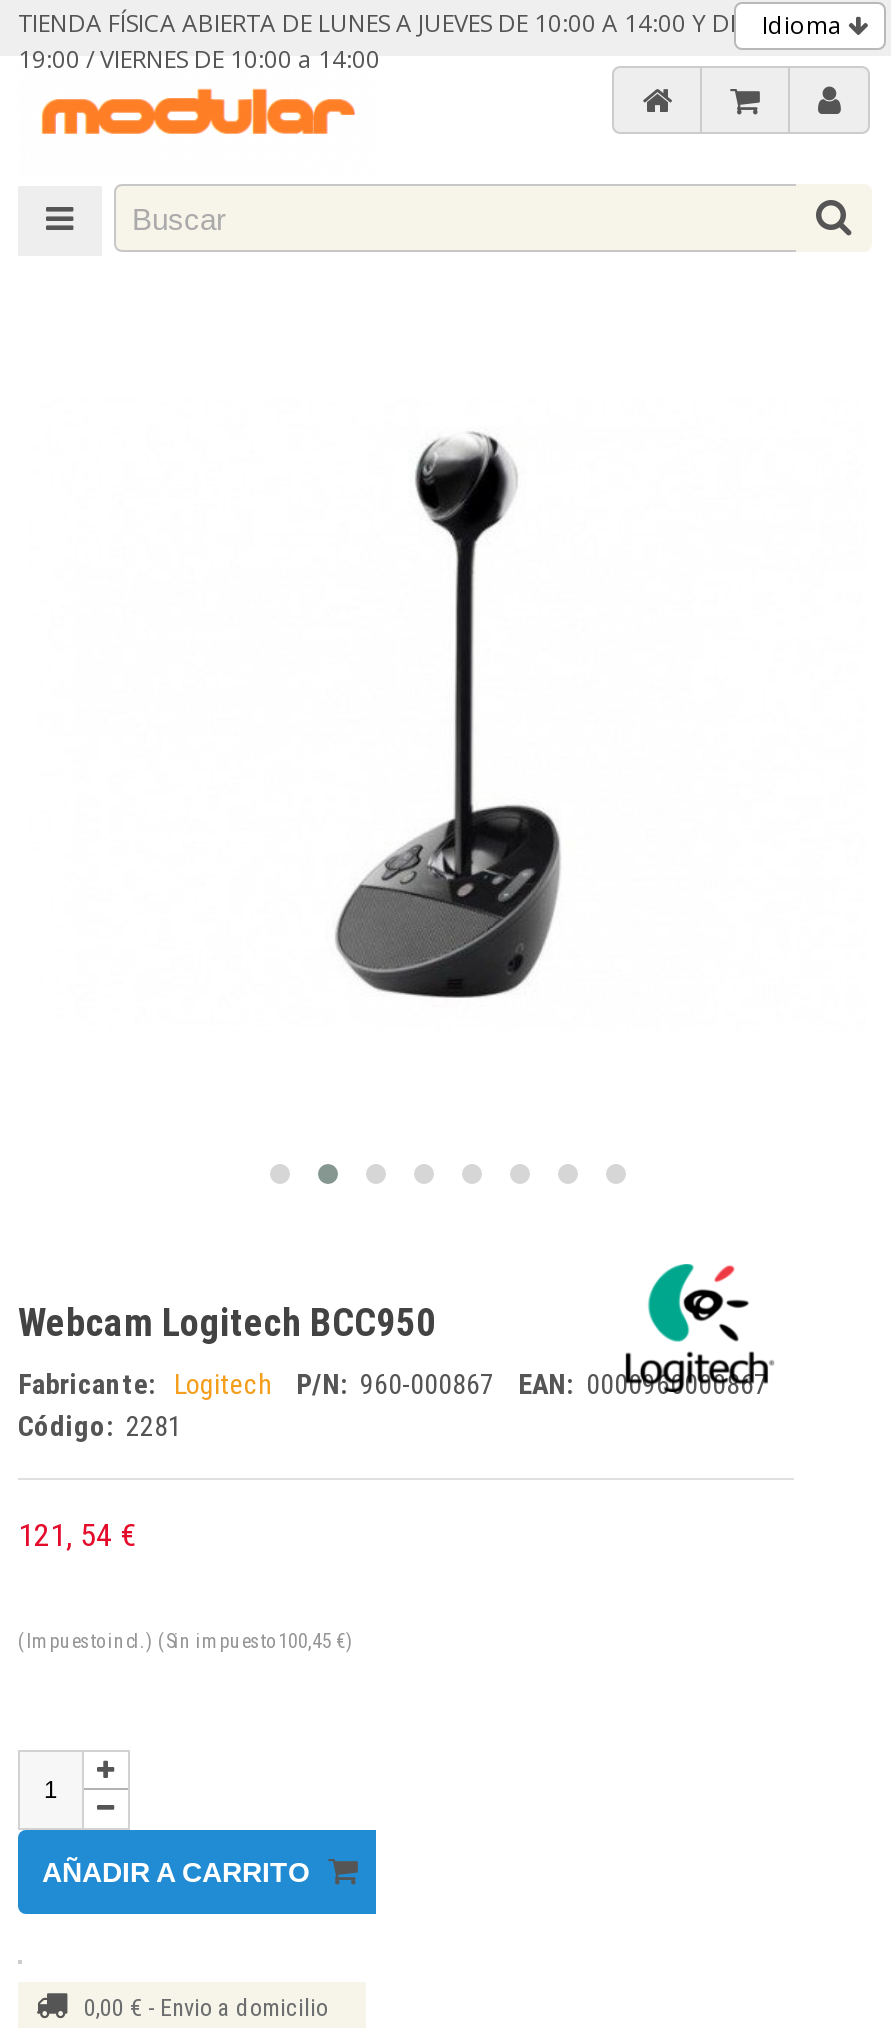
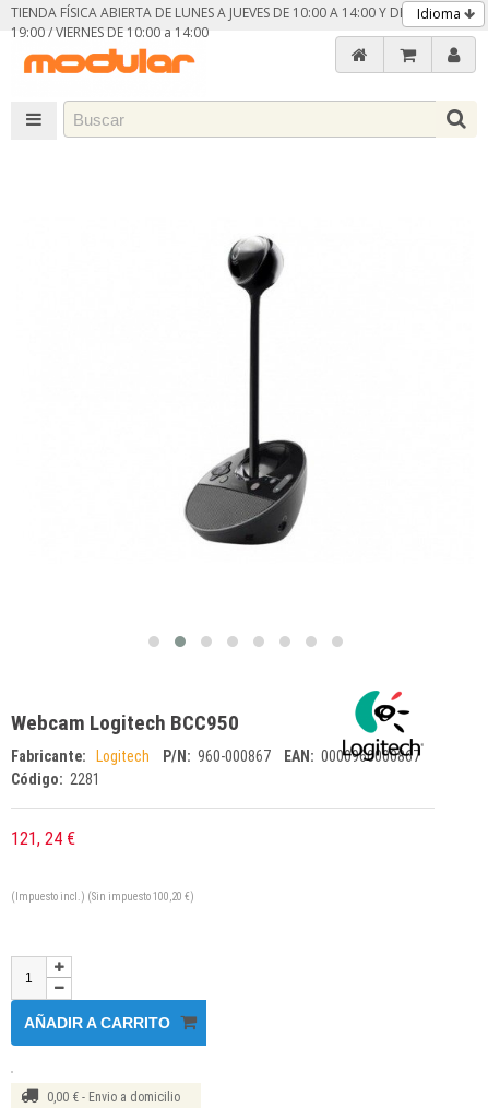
- 121, 54 €
+ 121, 24 €

- (Impuesto incl.) (Sin impuesto 100,45 €)
+ (Impuesto incl.) (Sin impuesto 100,20 €)
